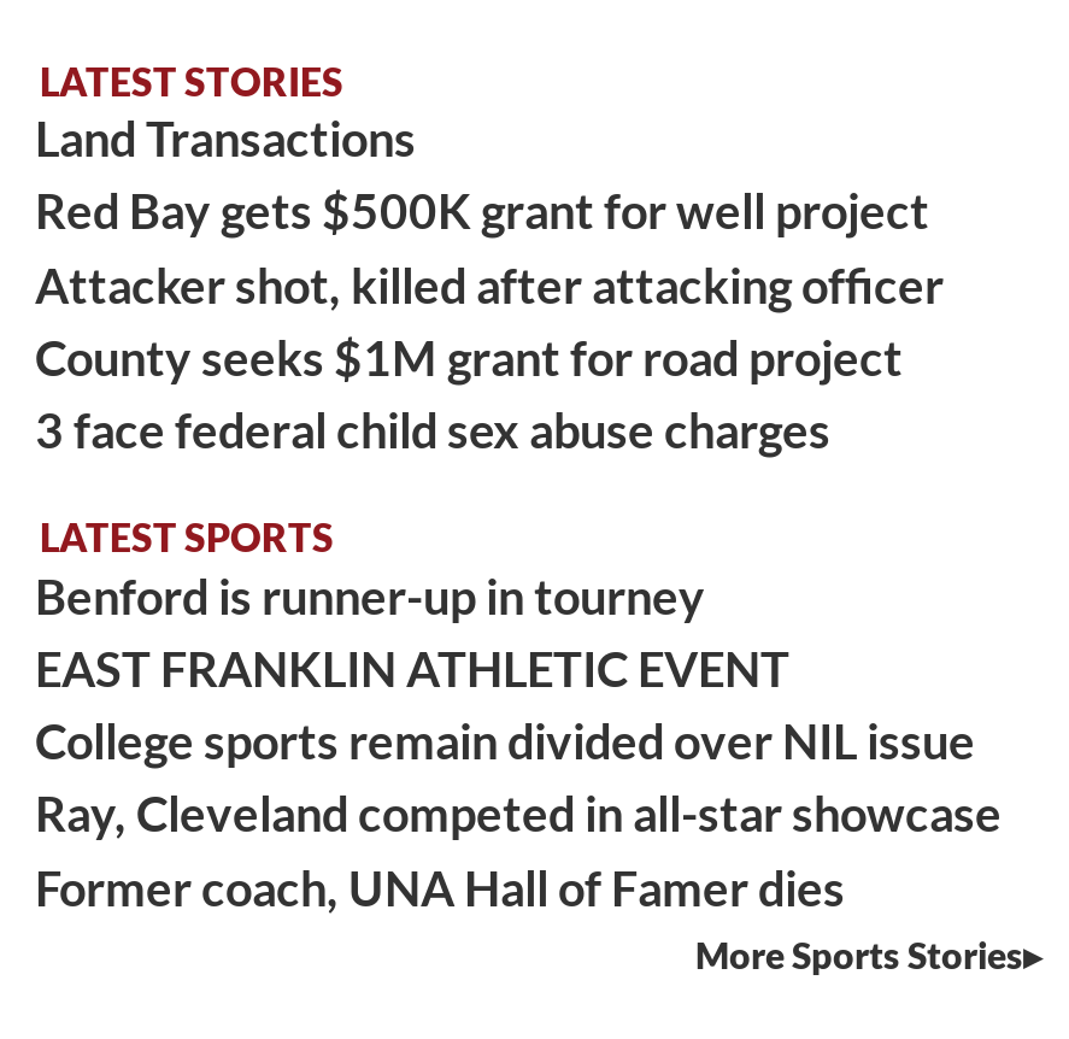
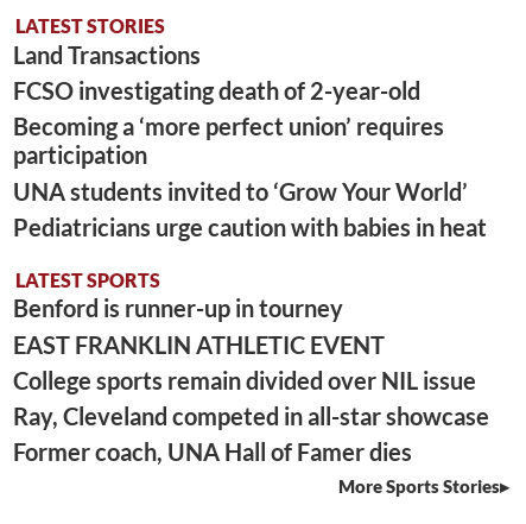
- Red Bay gets $500K grant for well project
- Attacker shot, killed after attacking officer
- County seeks $1M grant for road project
- 3 face federal child sex abuse charges
+ FCSO investigating death of 2-year-old
+ Becoming a ‘more perfect union’ requires
+ participation
+ UNA students invited to ‘Grow Your World’
+ Pediatricians urge caution with babies in heat
